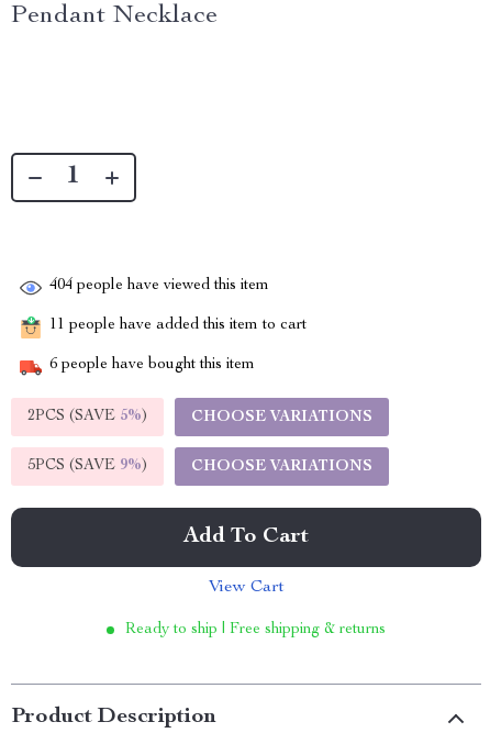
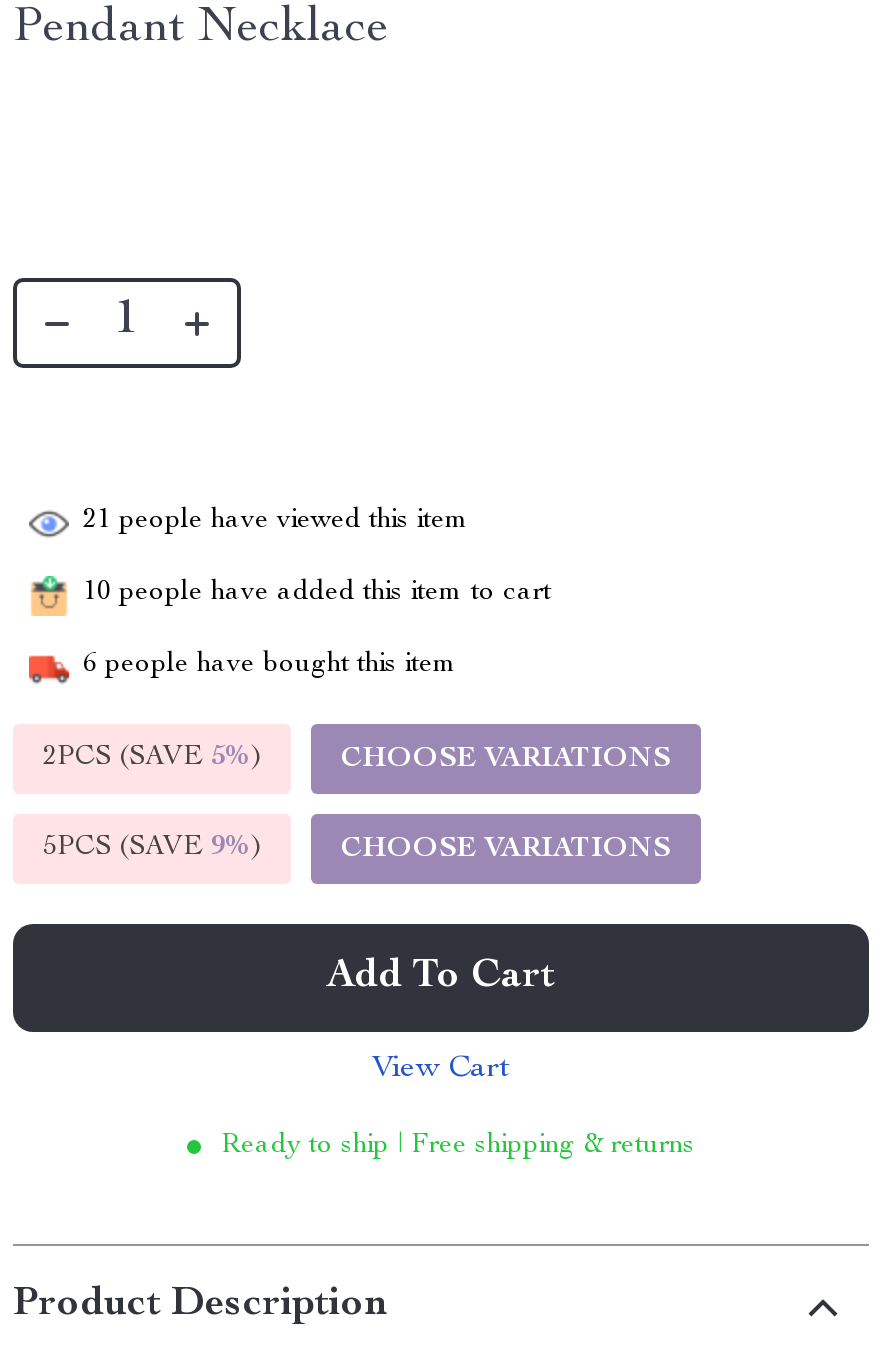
- 404 people have viewed this item
+ 21 people have viewed this item

- 11 people have added this item to cart
+ 10 people have added this item to cart
